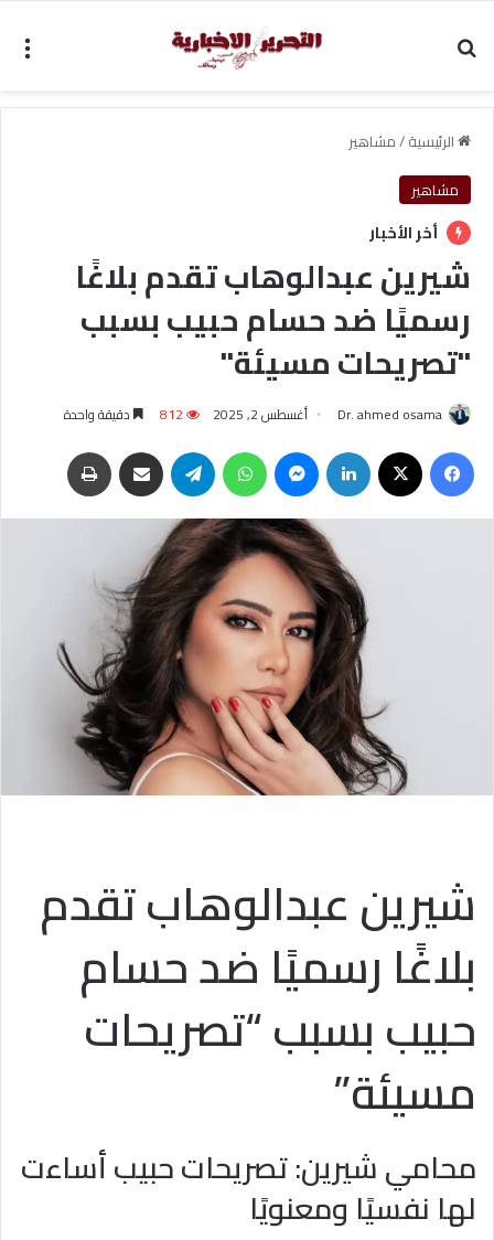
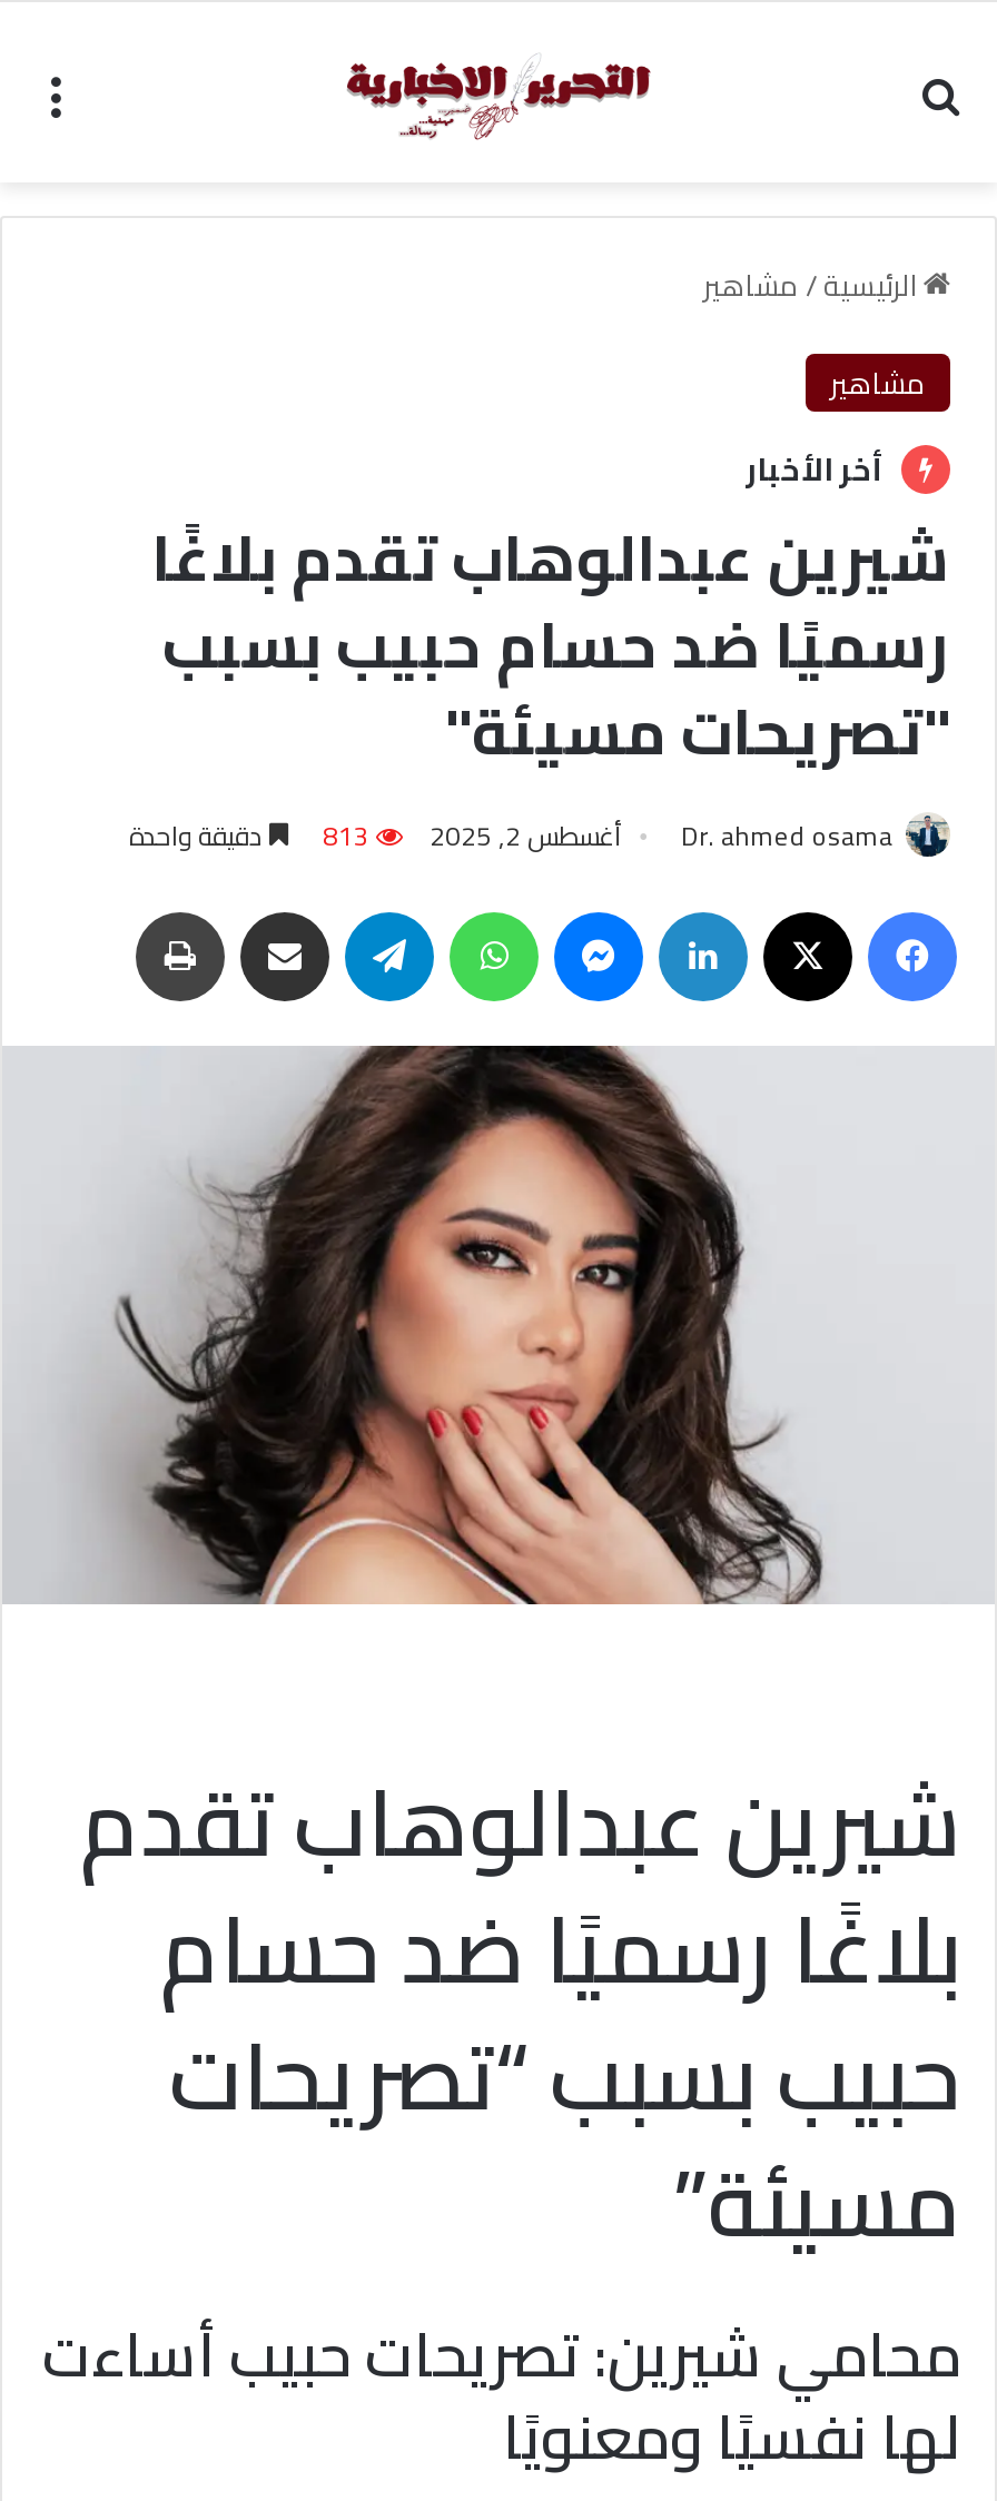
- 812 دقيقة واحدة
+ 813 دقيقة واحدة
